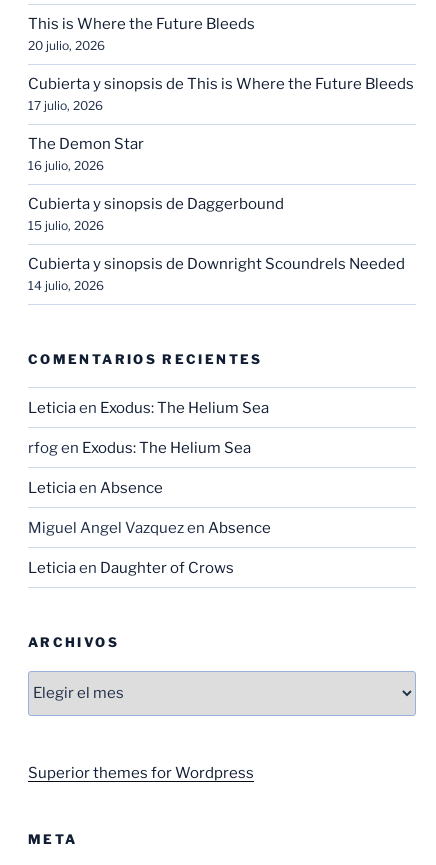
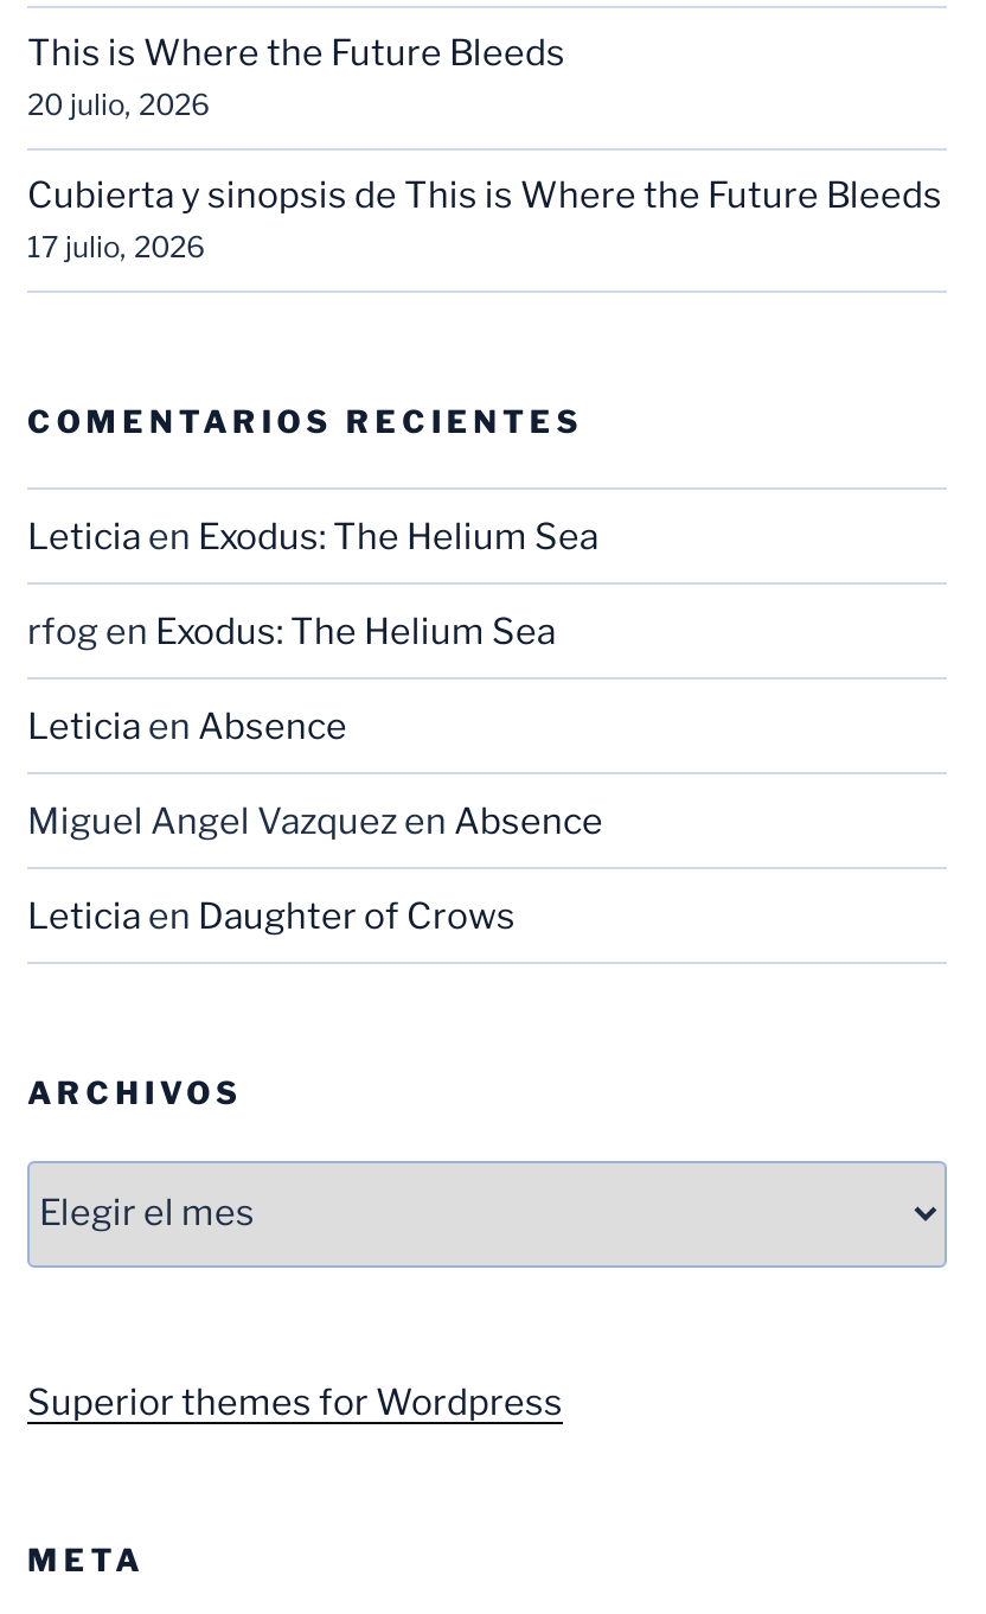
- The Demon Star
- 16 julio, 2026
- Cubierta y sinopsis de Daggerbound
- 15 julio, 2026
- Cubierta y sinopsis de Downright Scoundrels Needed
- 14 julio, 2026
